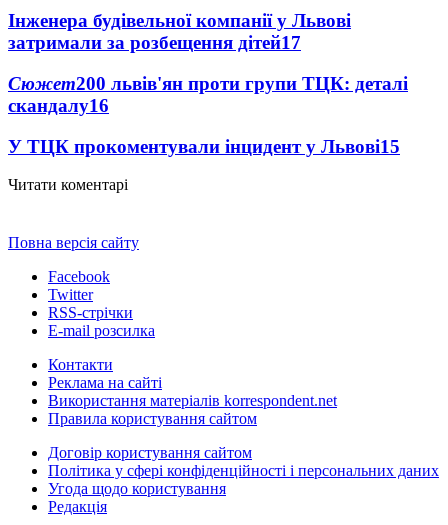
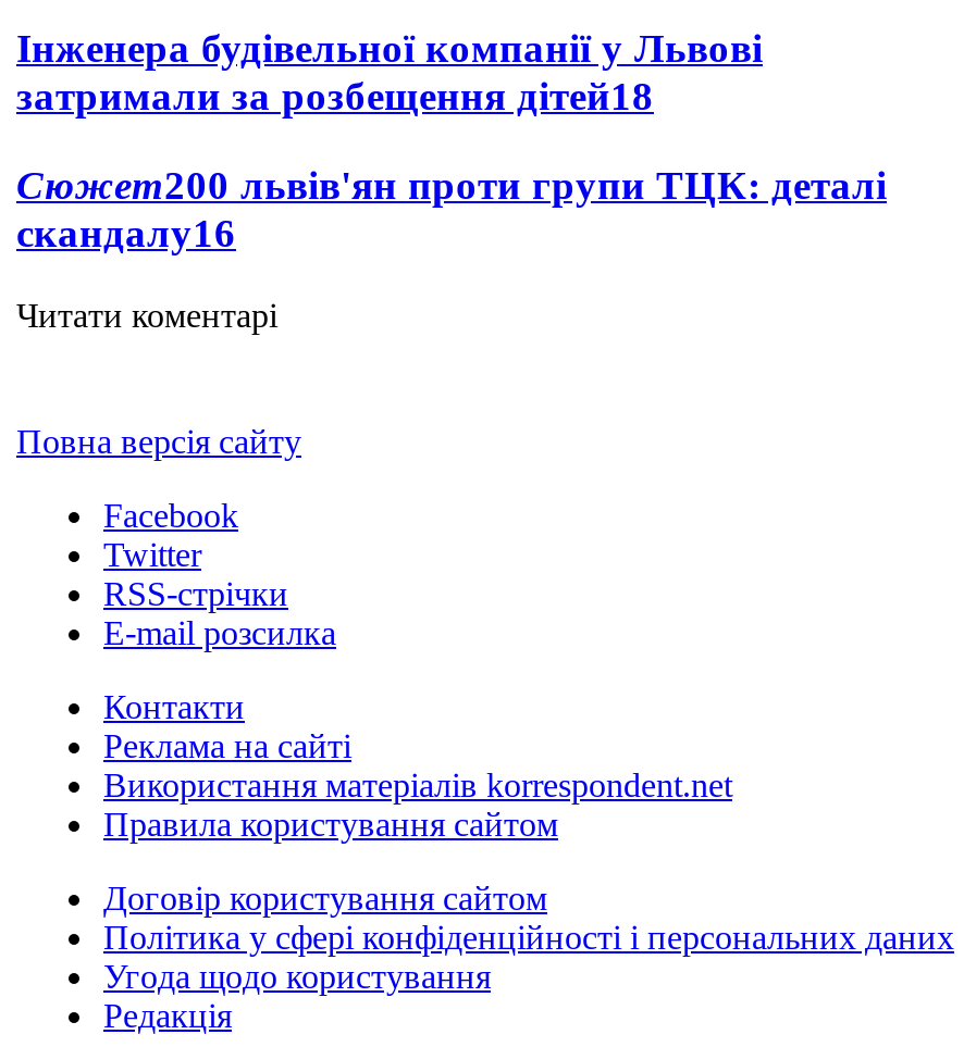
- затримали за розбещення дітей17
+ затримали за розбещення дітей18

- У ТЦК прокоментували інцидент у Львові15
